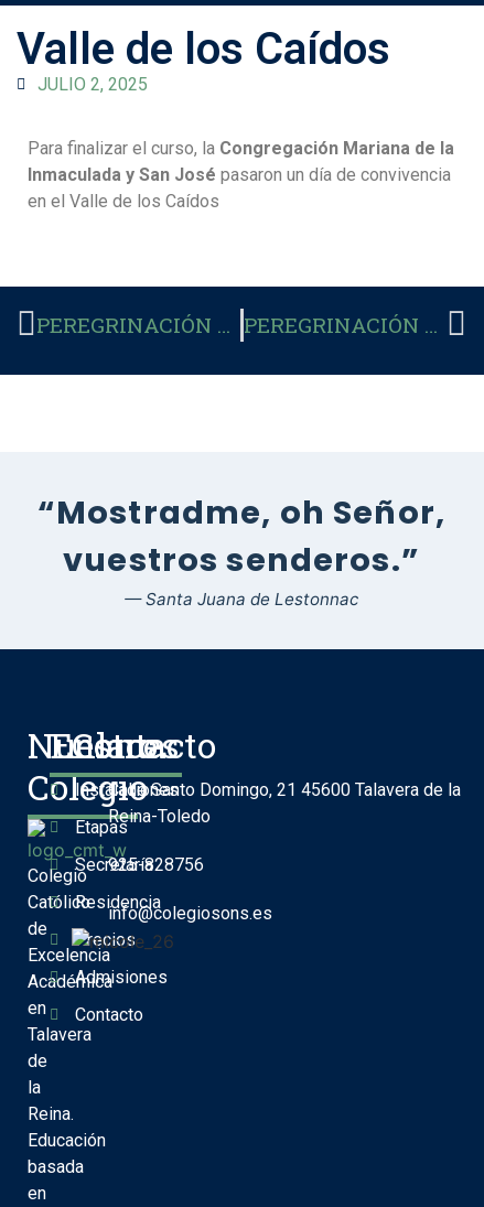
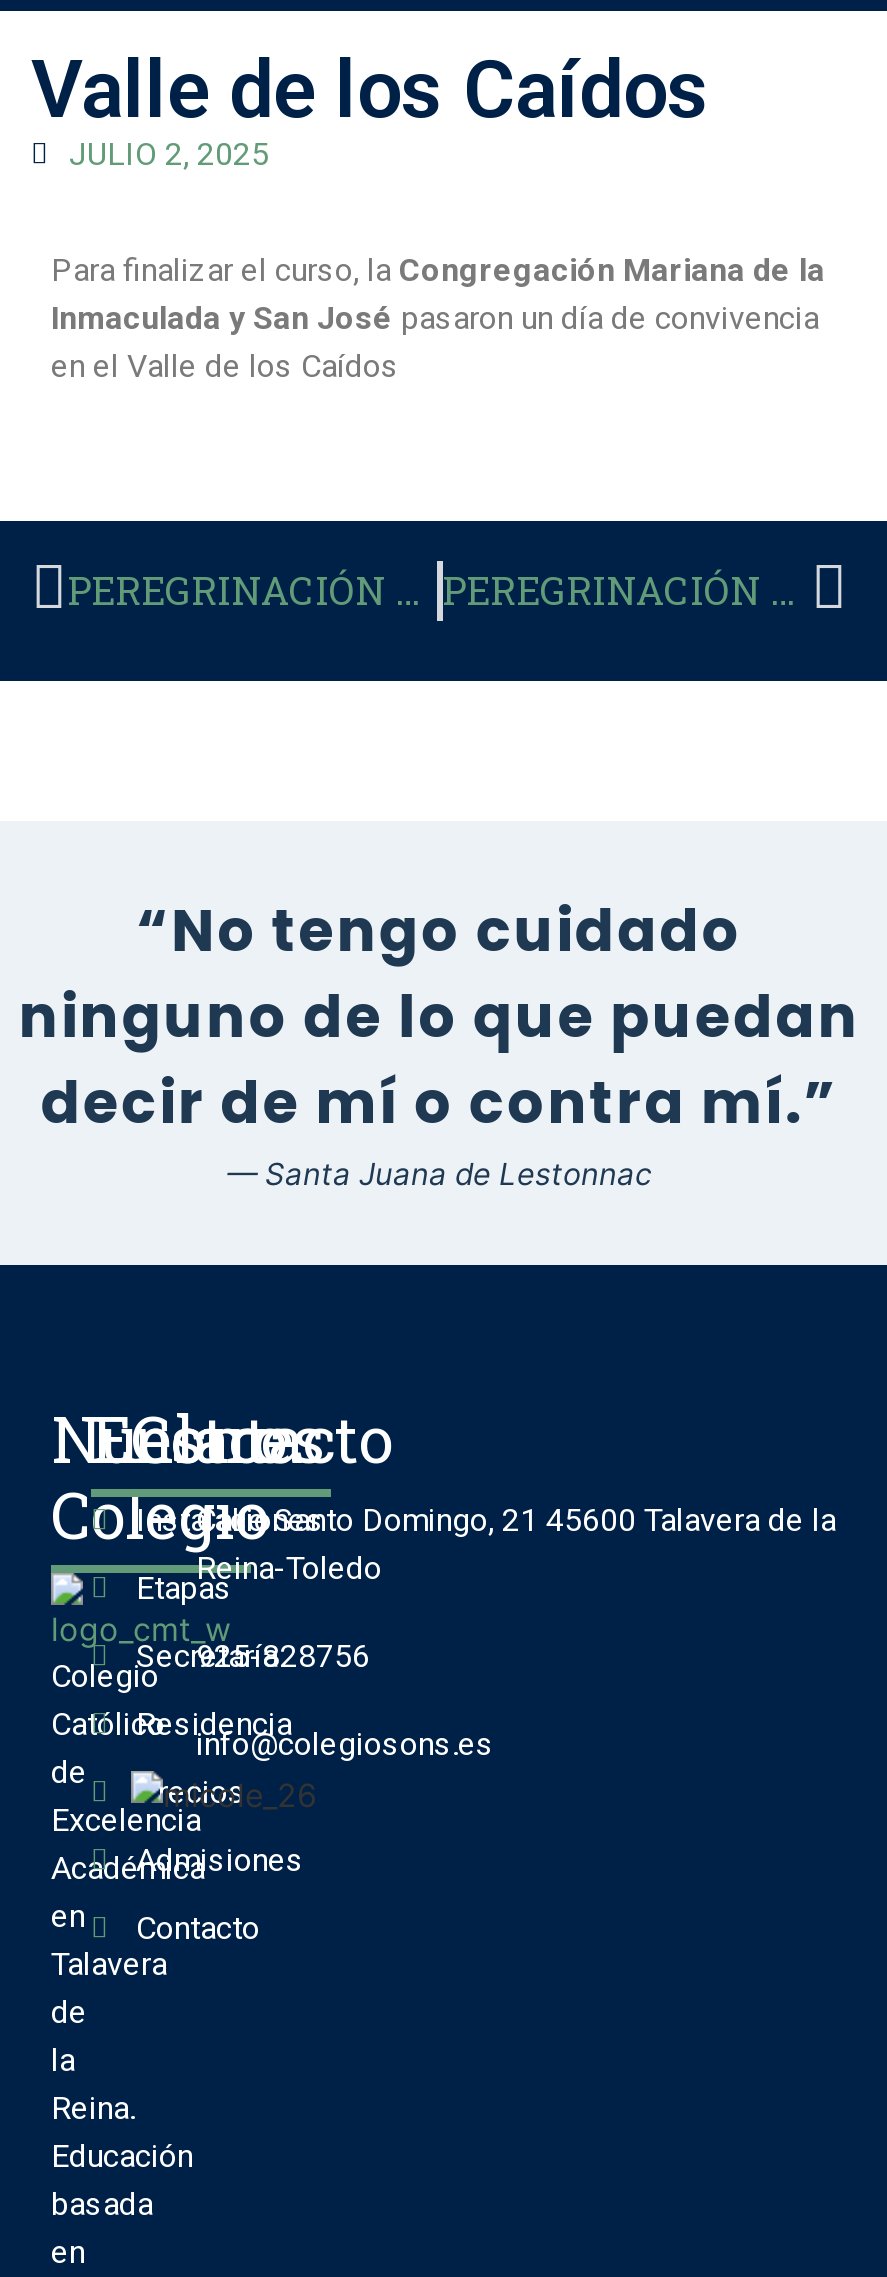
- “Mostradme, oh Señor,
- vuestros senderos.”
+ “No tengo cuidado
+ ninguno de lo que puedan
+ decir de mí o contra mí.”
